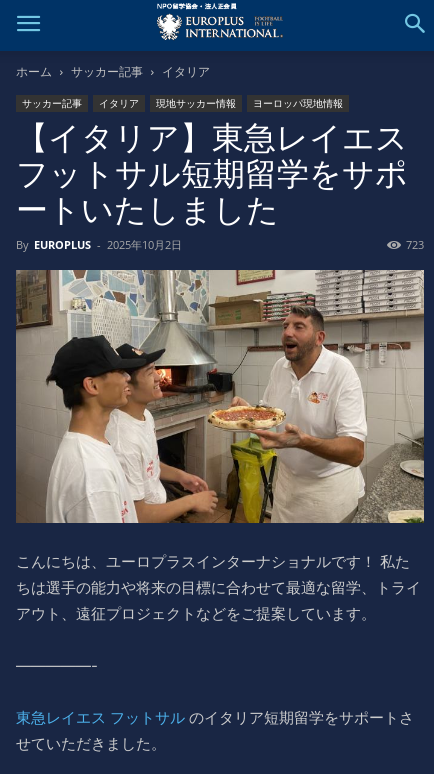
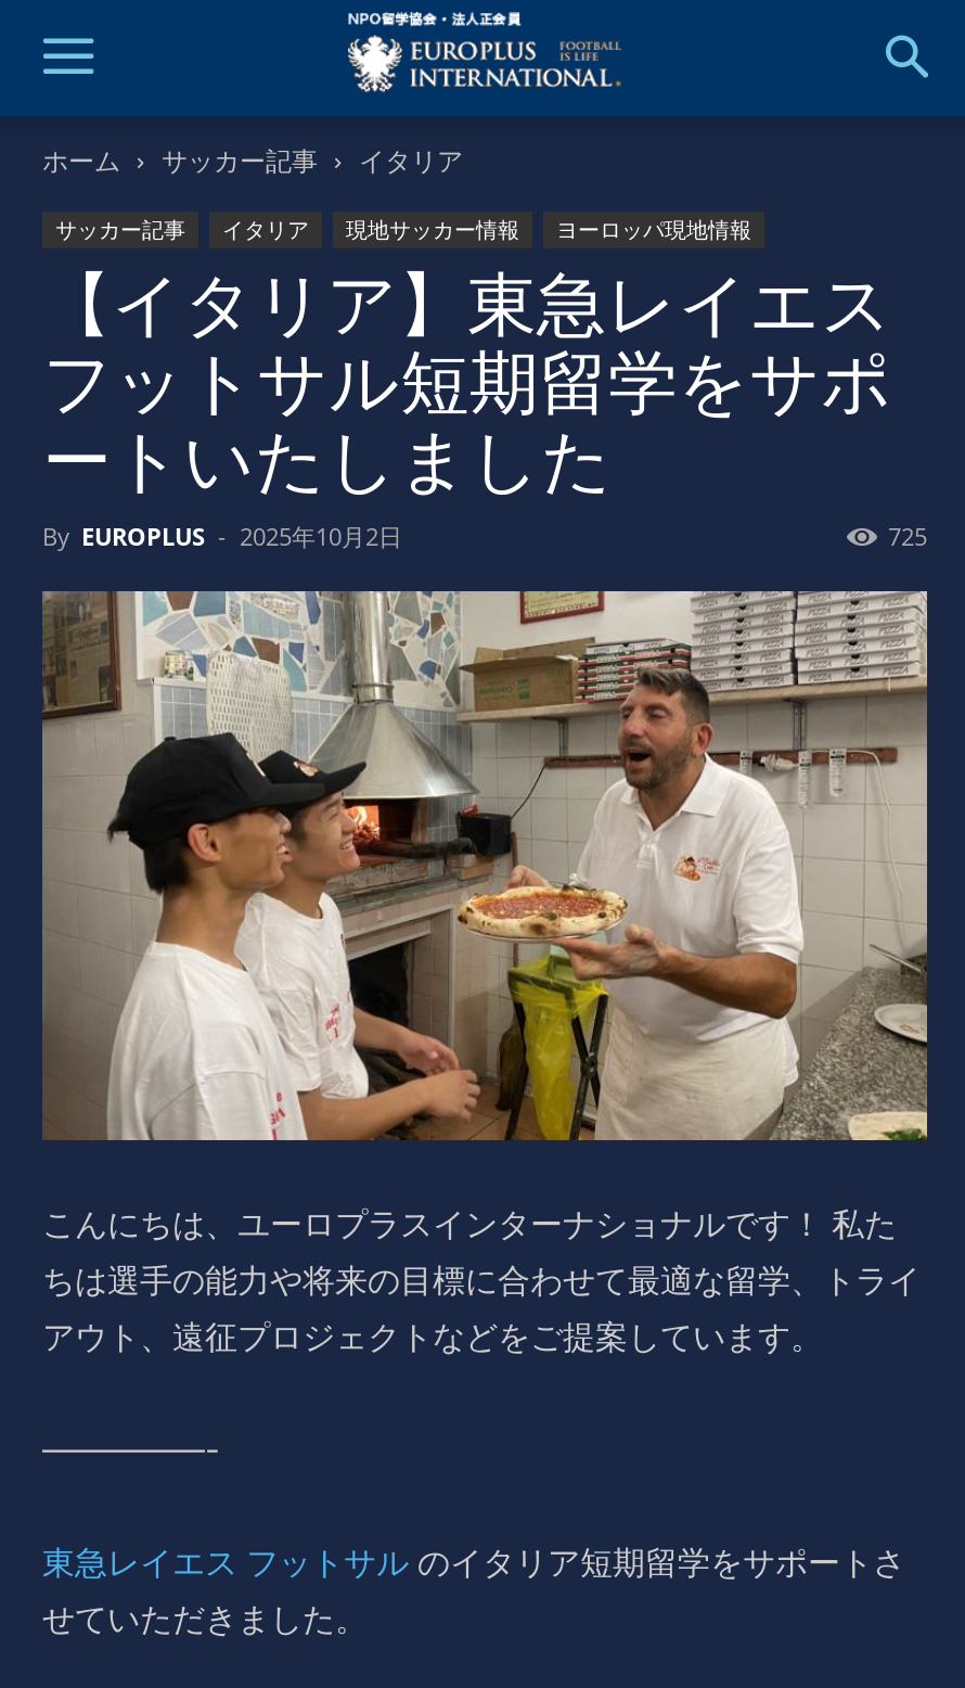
- 723
+ 725
